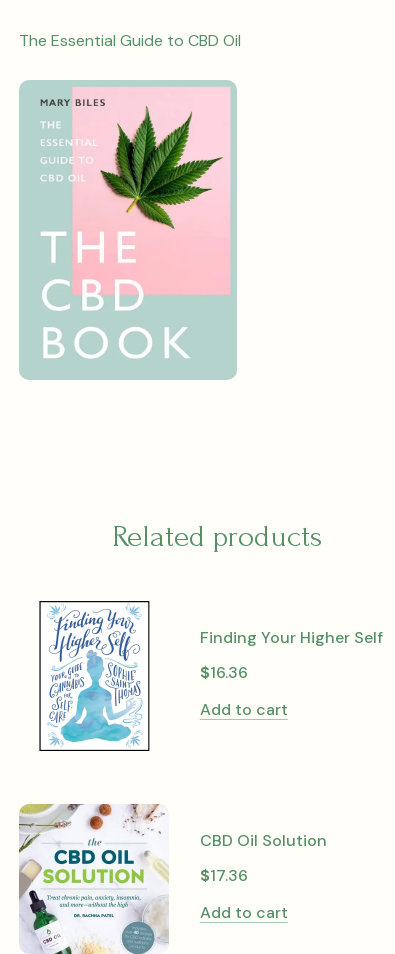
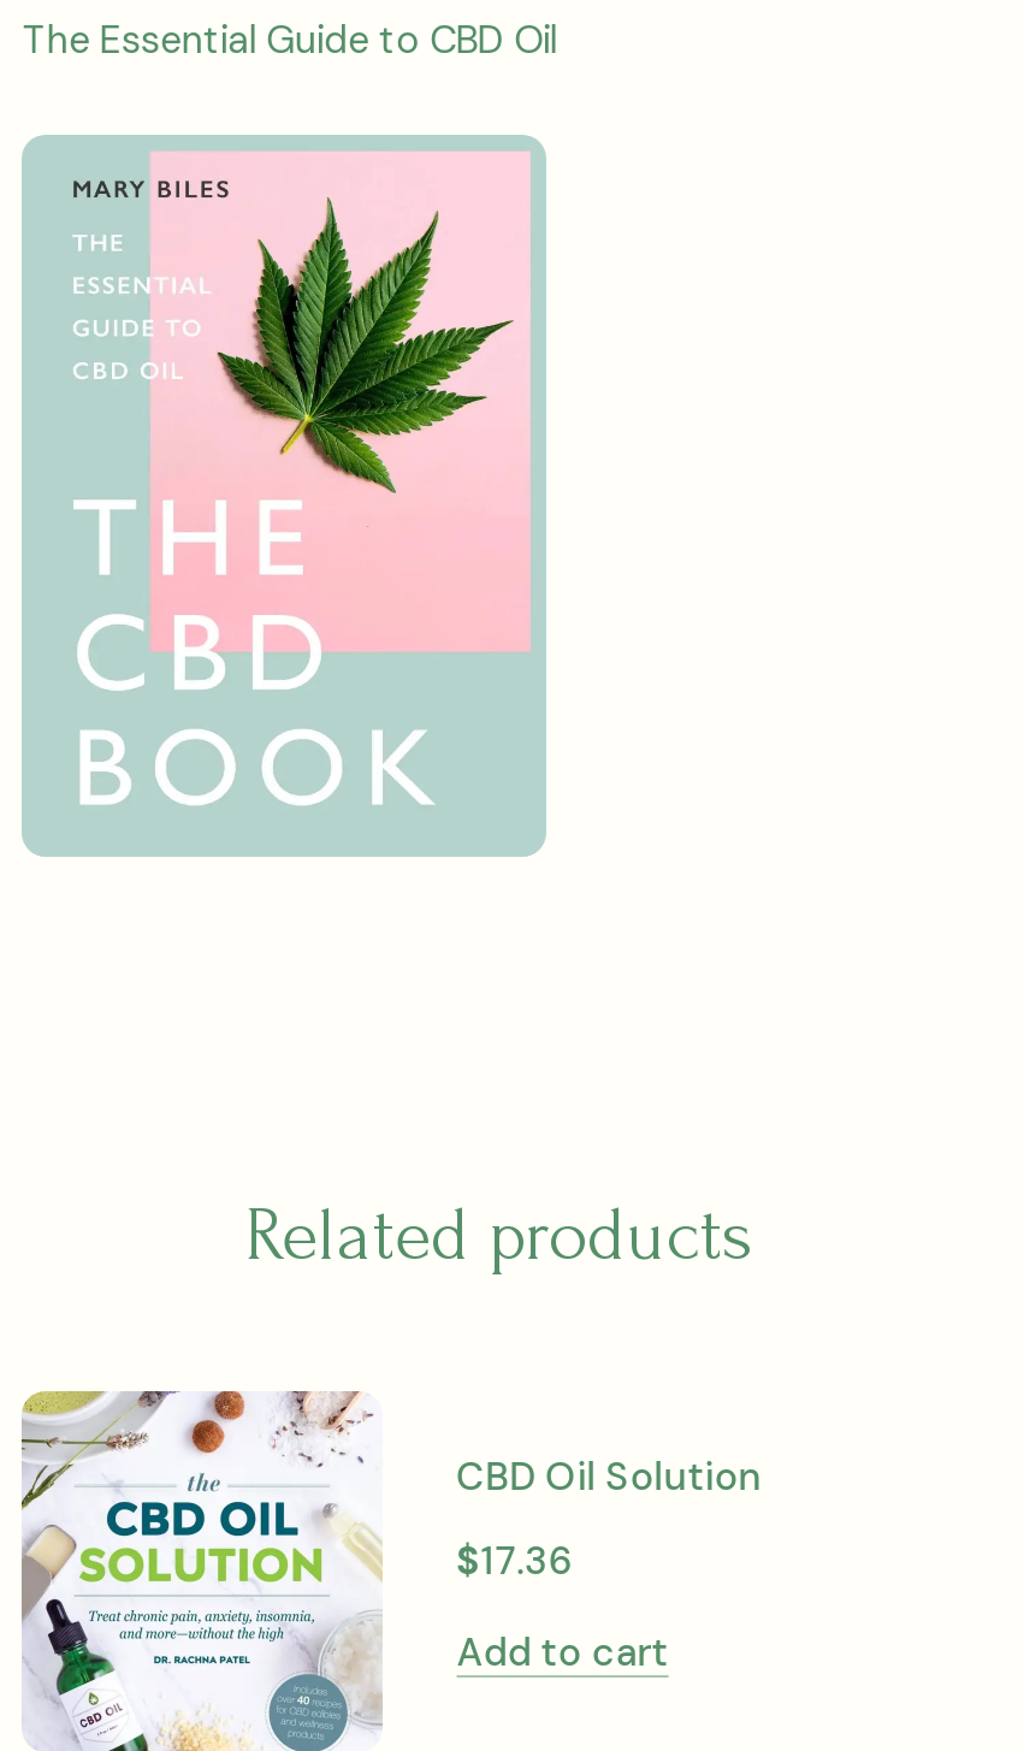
- [image]

- Finding Your Higher Self
- $16.36
- Add to cart
